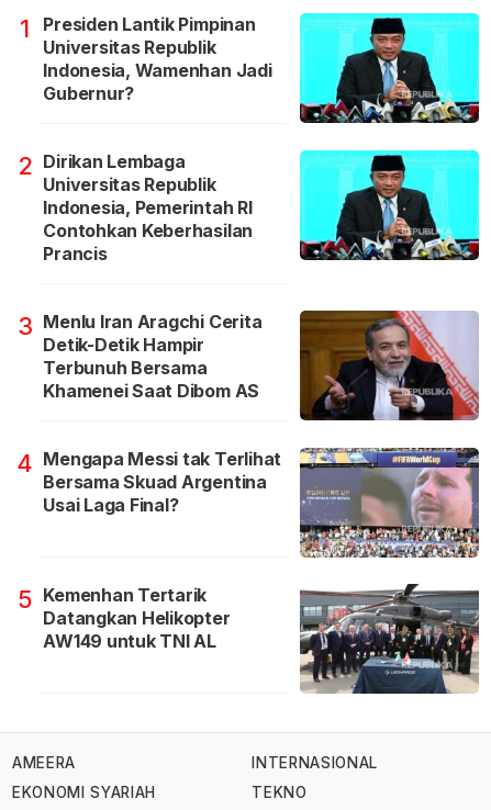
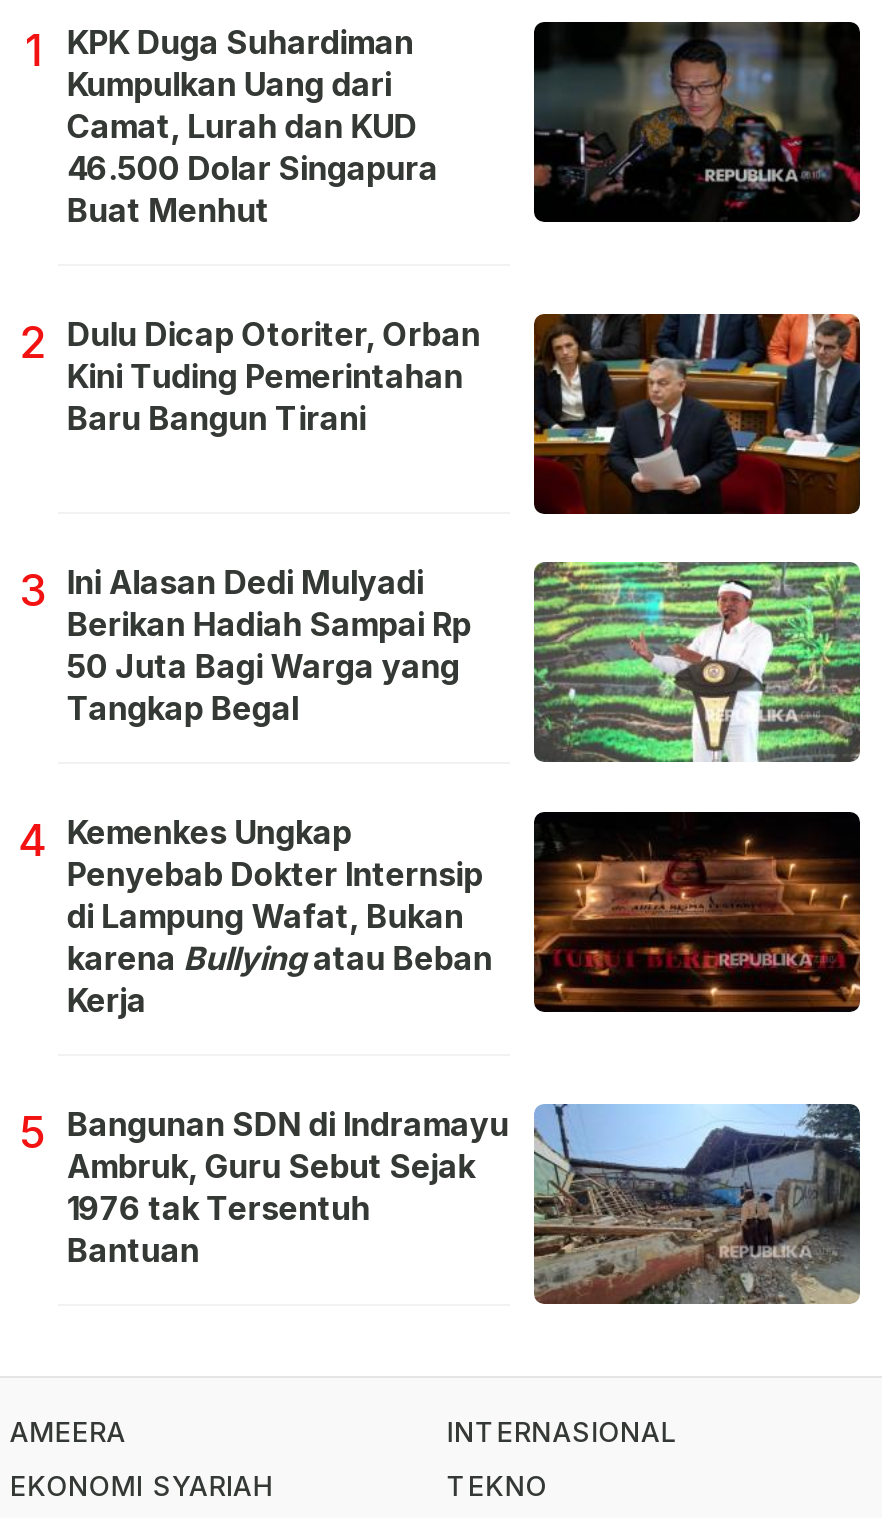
- Presiden Lantik Pimpinan
- Universitas Republik
- Indonesia, Wamenhan Jadi
- Gubernur?
+ KPK Duga Suhardiman
+ Kumpulkan Uang dari
+ Camat, Lurah dan KUD
+ 46.500 Dolar Singapura
+ Buat Menhut

- [image]
+ [image]

- 2 Dirikan Lembaga
- Universitas Republik
- Indonesia, Pemerintah RI
- Contohkan Keberhasilan
- Prancis
+ 2 Dulu Dicap Otoriter, Orban
+ Kini Tuding Pemerintahan
+ Baru Bangun Tirani

- [image]
+ [image]

- [image]
- 3 Menlu Iran Aragchi Cerita
- Detik-Detik Hampir
- Terbunuh Bersama
- Khamenei Saat Dibom AS
+ [image]
+ 3 Ini Alasan Dedi Mulyadi
+ Berikan Hadiah Sampai Rp
+ 50 Juta Bagi Warga yang
+ Tangkap Begal

- [image]
- 4 Mengapa Messi tak Terlihat
- Bersama Skuad Argentina
- Usai Laga Final?
+ [image]
+ 4 Kemenkes Ungkap
+ Penyebab Dokter Internsip
+ di Lampung Wafat, Bukan
+ karena Bullyingatau Beban
+ Kerja

- 5 Kemenhan Tertarik
- Datangkan Helikopter
- AW149 untuk TNI AL
+ 5 Bangunan SDN di Indramayu
+ Ambruk, Guru Sebut Sejak
+ 1976 tak Tersentuh
+ Bantuan

- [image]
+ [image]
